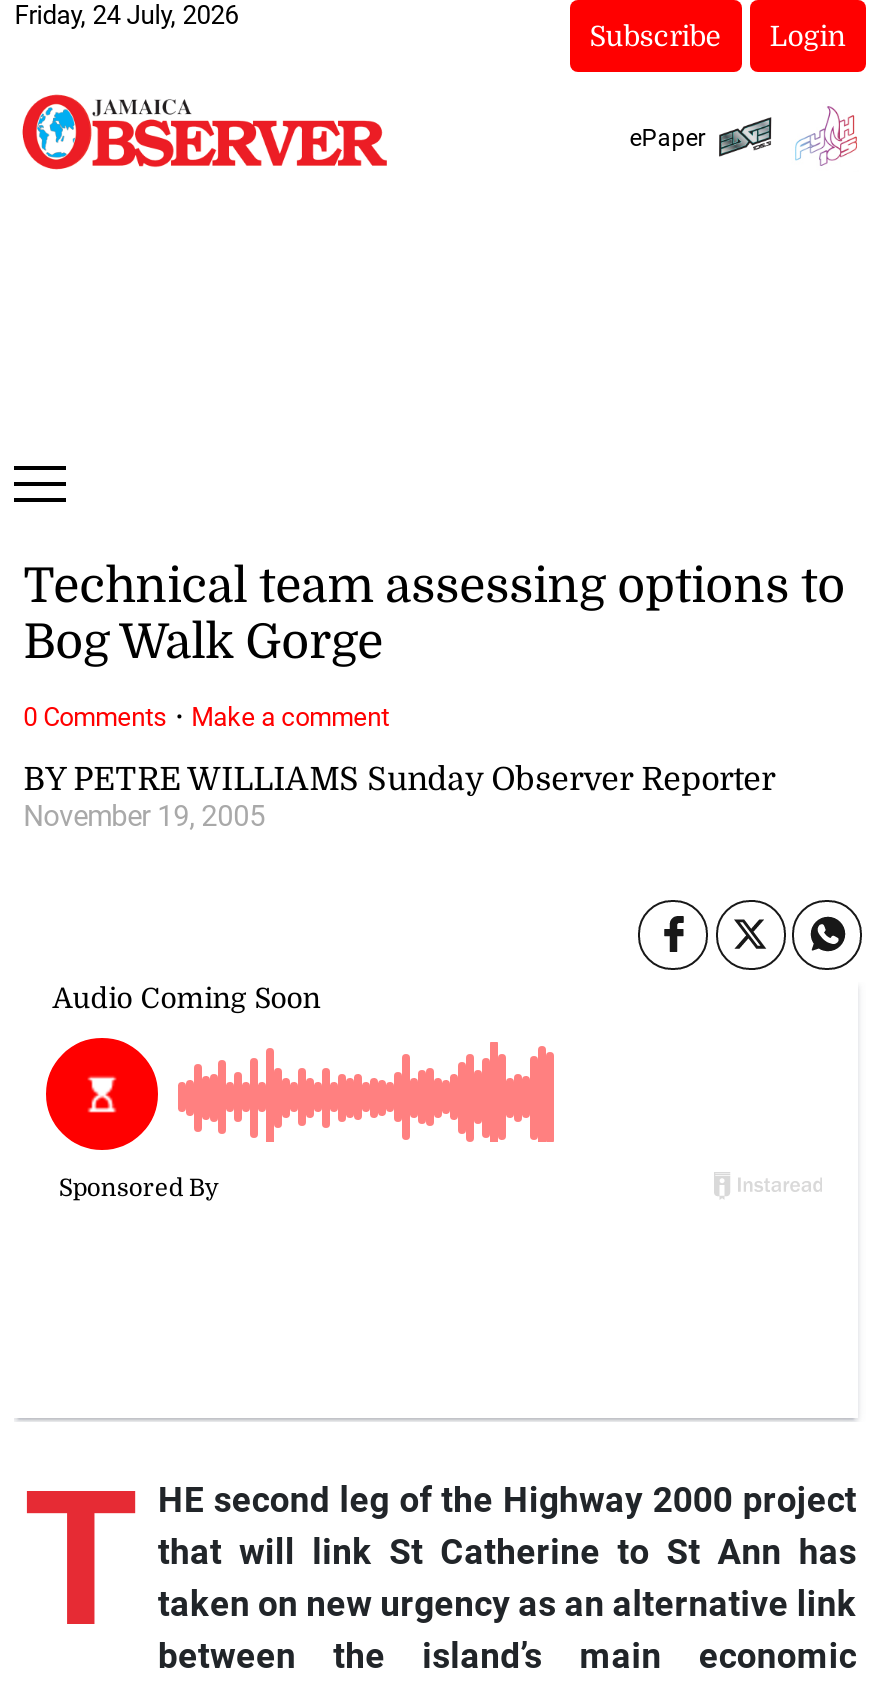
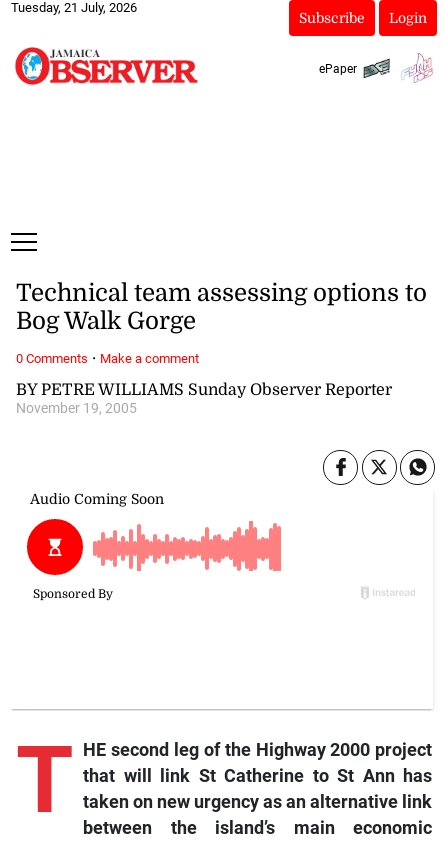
- Friday, 24 July, 2026
+ Tuesday, 21 July, 2026
